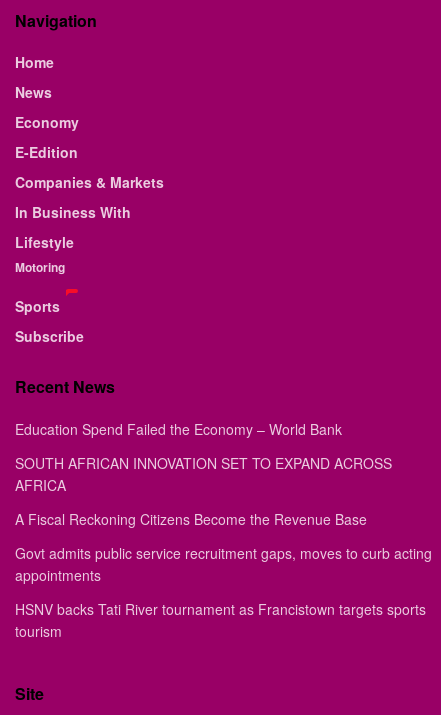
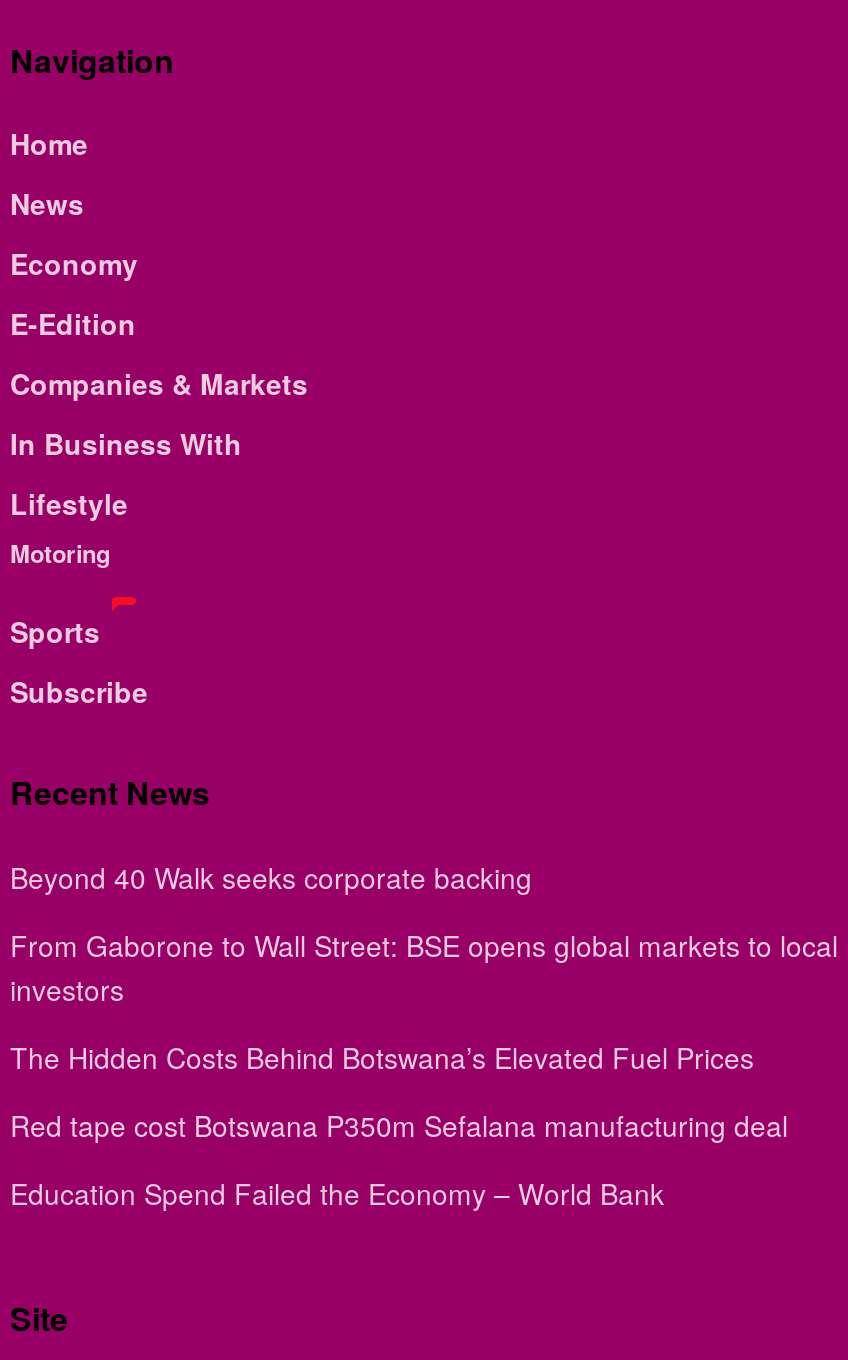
+ Beyond 40 Walk seeks corporate backing
+ From Gaborone to Wall Street: BSE opens global markets to local
+ investors
+ The Hidden Costs Behind Botswana’s Elevated Fuel Prices
+ Red tape cost Botswana P350m Sefalana manufacturing deal

moved down: Education Spend Failed the Economy – World Bank

- SOUTH AFRICAN INNOVATION SET TO EXPAND ACROSS
- AFRICA
- A Fiscal Reckoning Citizens Become the Revenue Base
- Govt admits public service recruitment gaps, moves to curb acting
- appointments
- HSNV backs Tati River tournament as Francistown targets sports
- tourism
